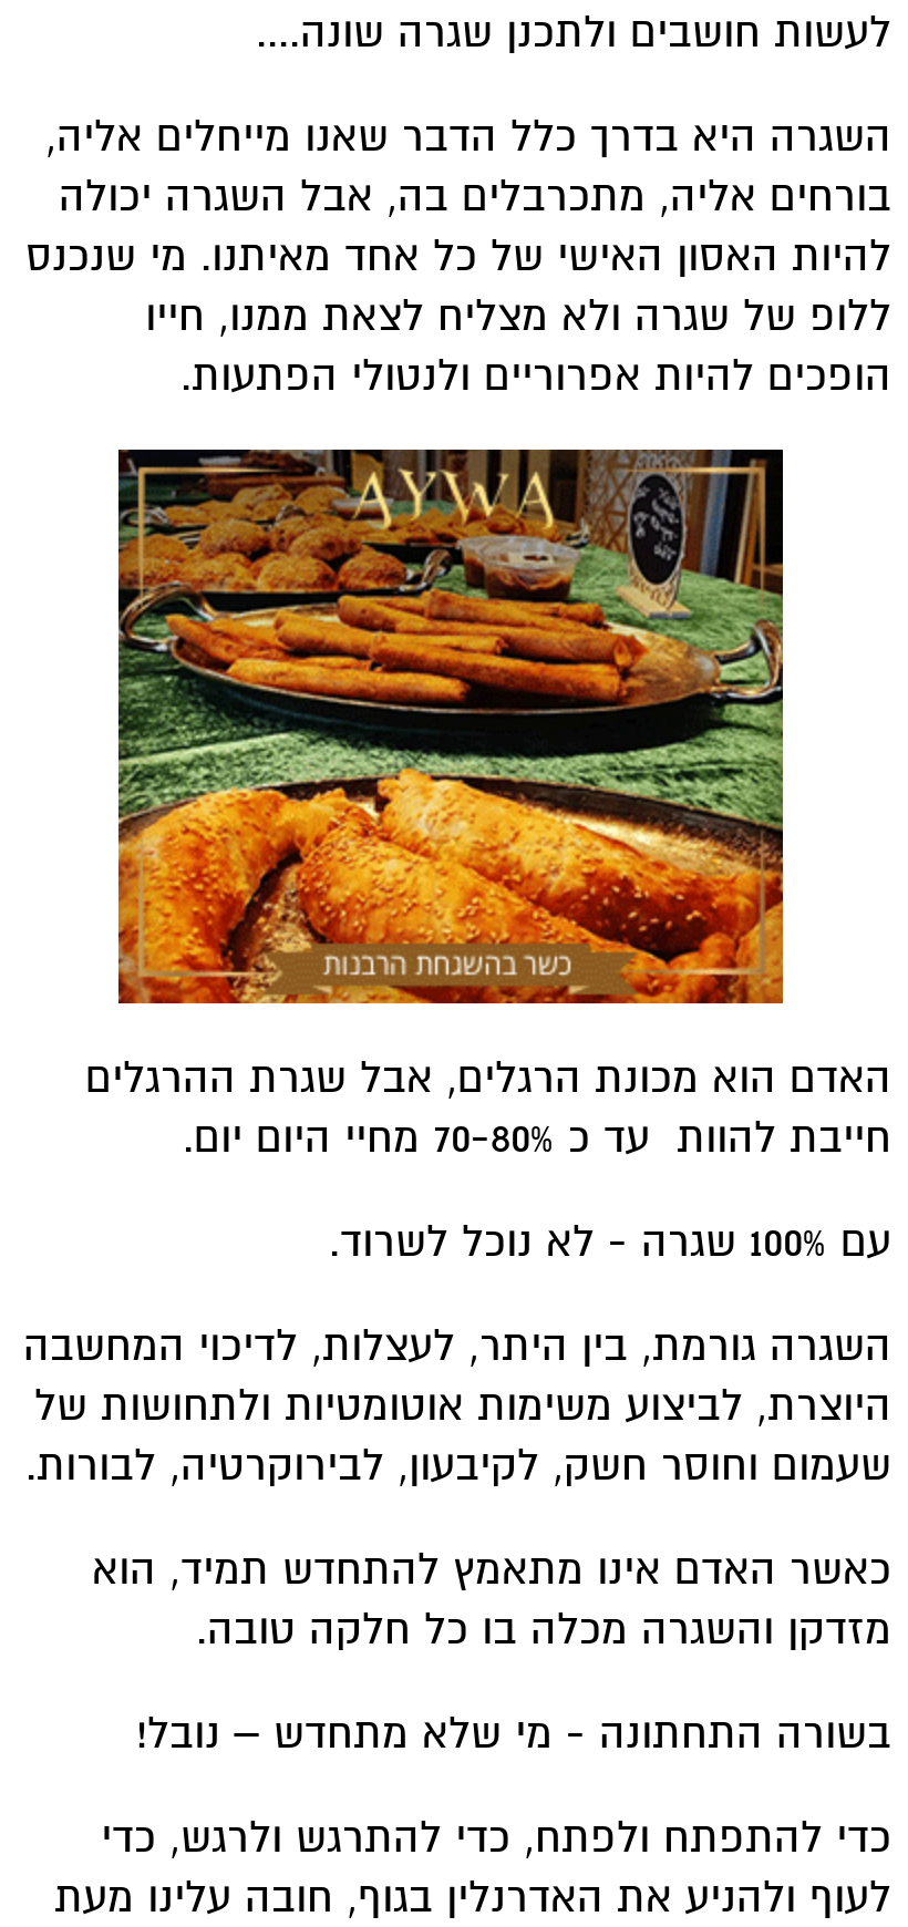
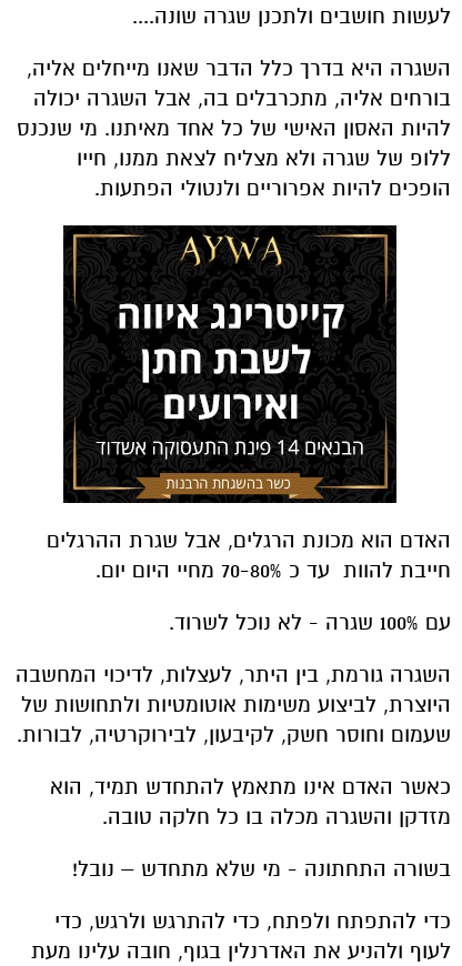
- [image]
+ [image]
